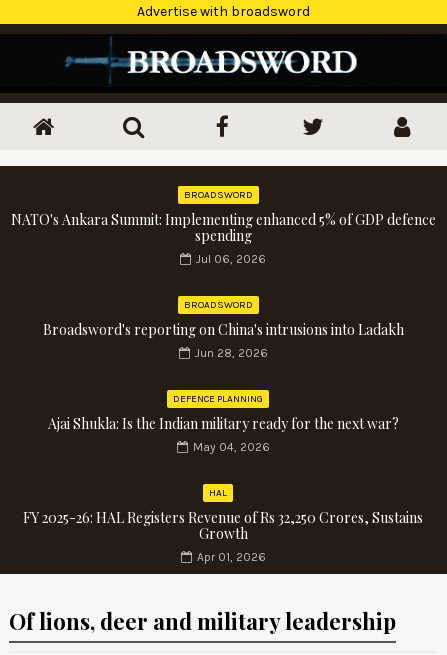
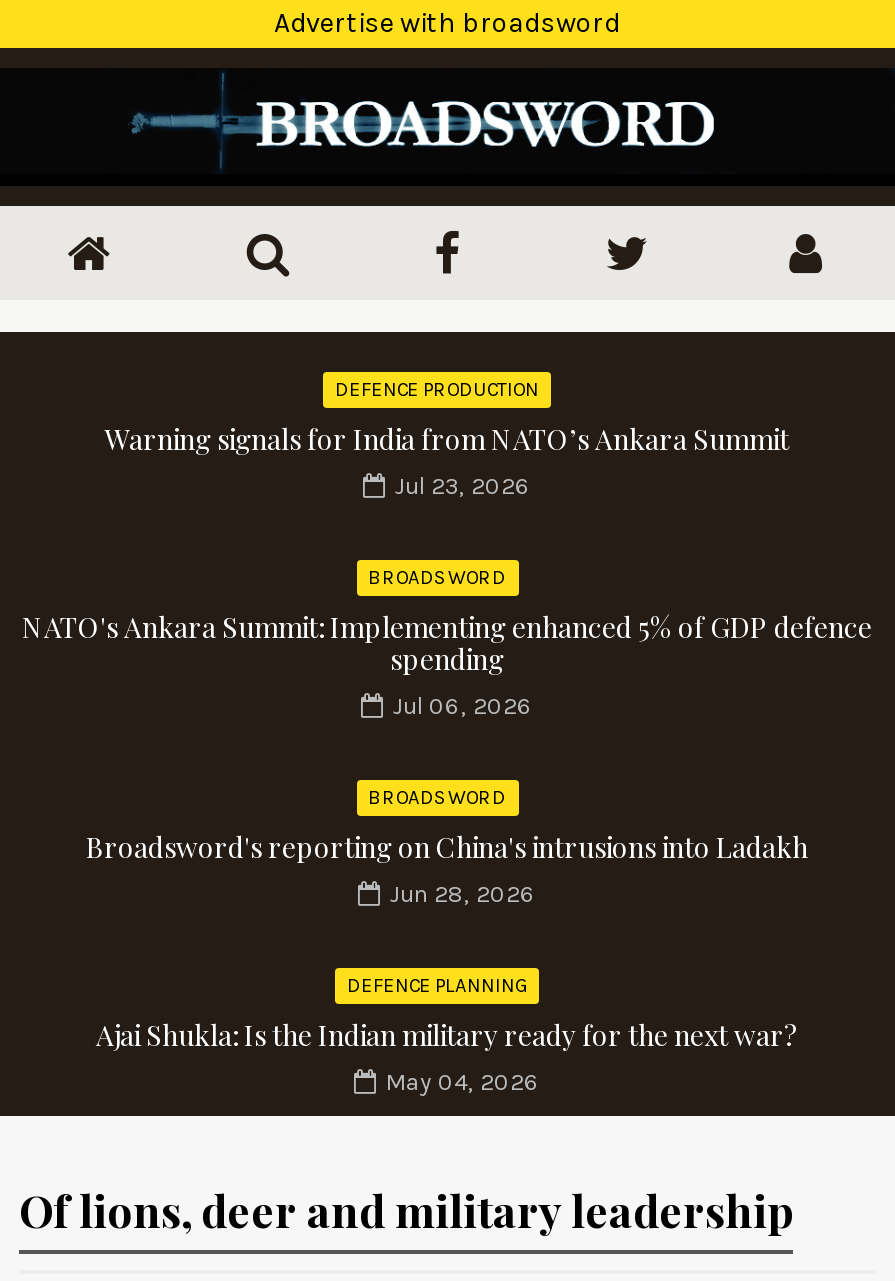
+ DEFENCE PRODUCTION
+ Warning signals for India from NATO’s Ankara Summit
+ Jul 23, 2026

moved down: BROADSWORD | NATO's Ankara Summit: Implementing enhanced 5% of GDP defence | spending | ... | Ajai Shukla: Is the Indian military ready for the next war? | May 04, 2026

- HAL
- FY 2025-26: HAL Registers Revenue of Rs 32,250 Crores, Sustains
- Growth
- Apr 01, 2026
